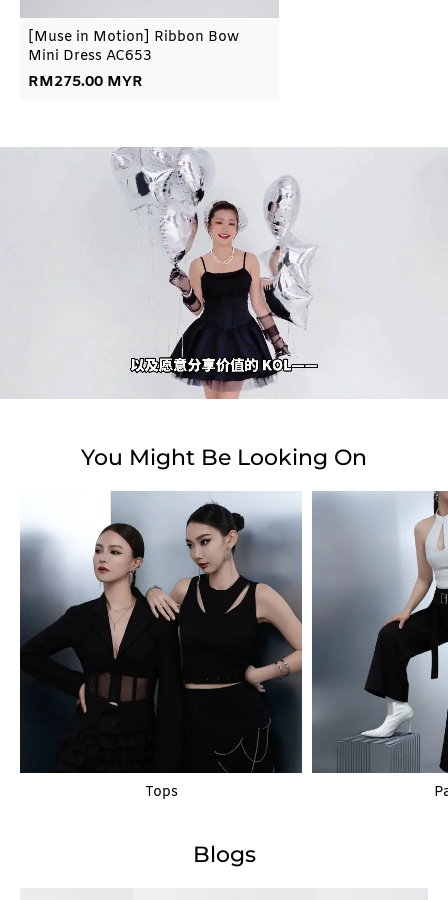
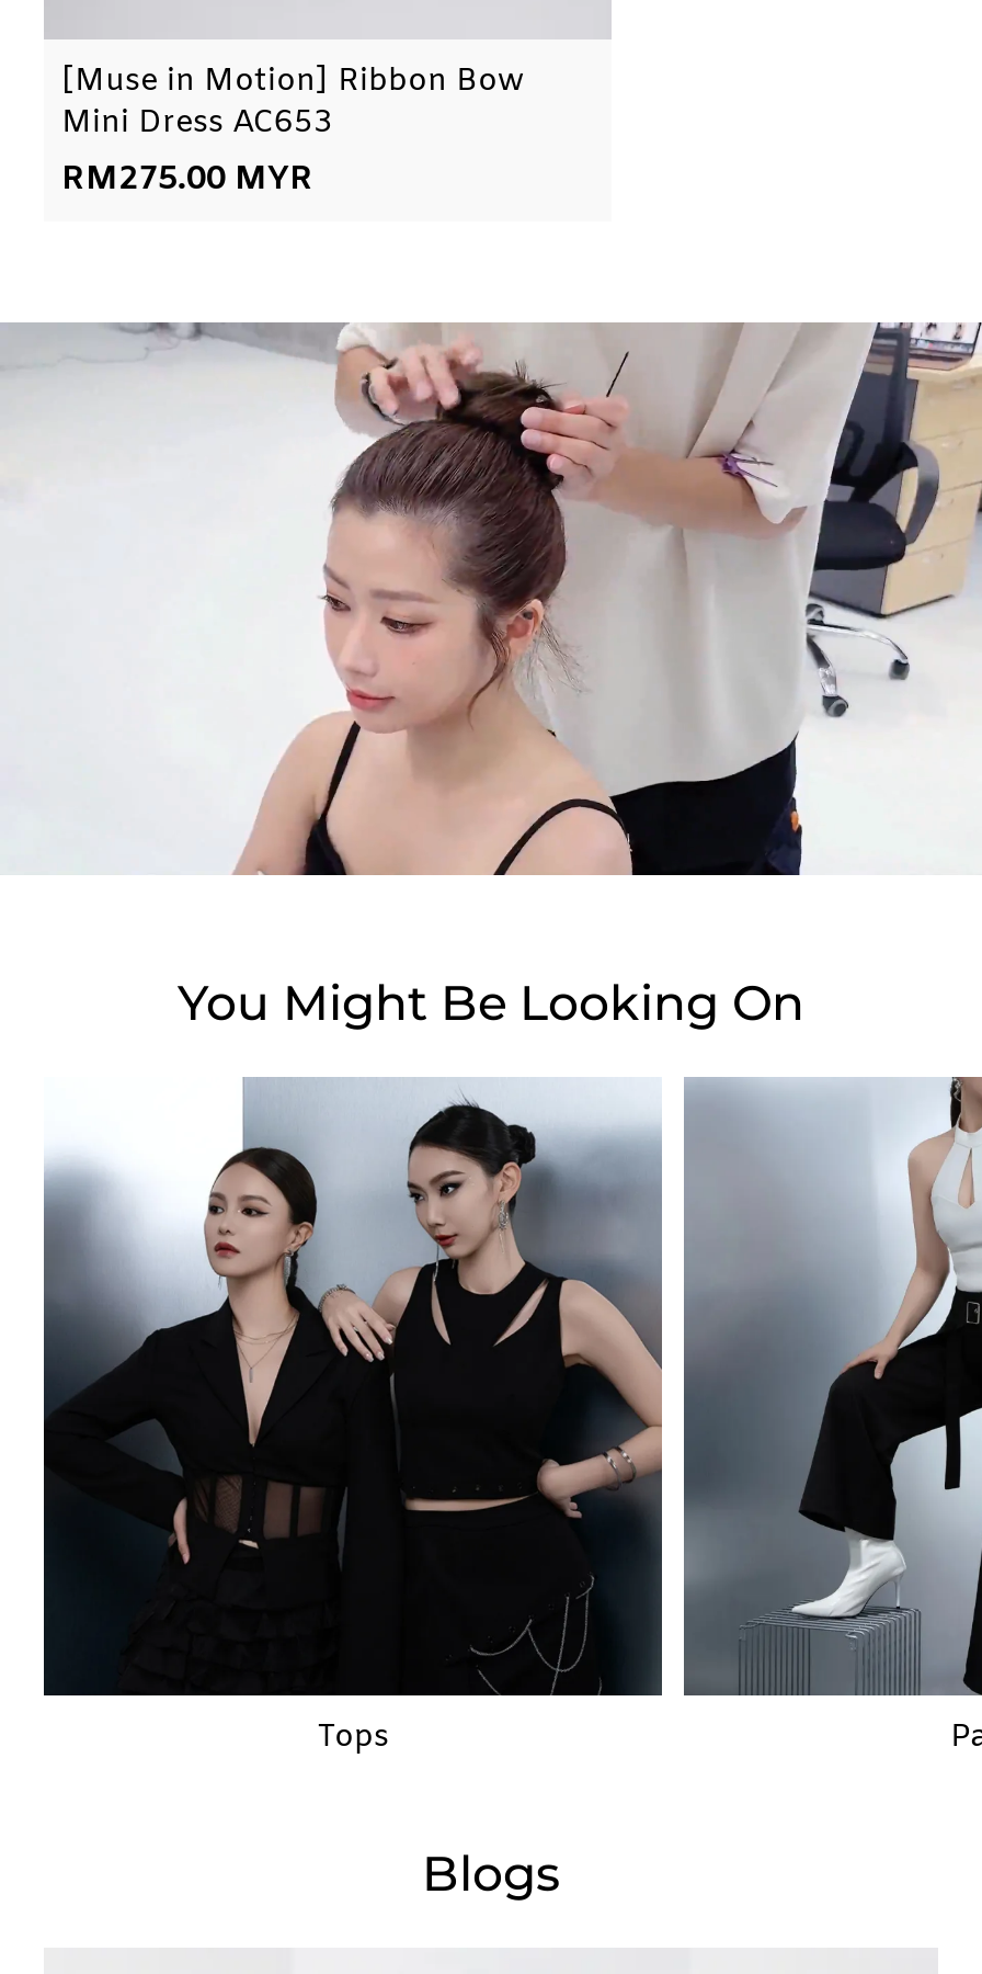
- [image]
+ [image]
